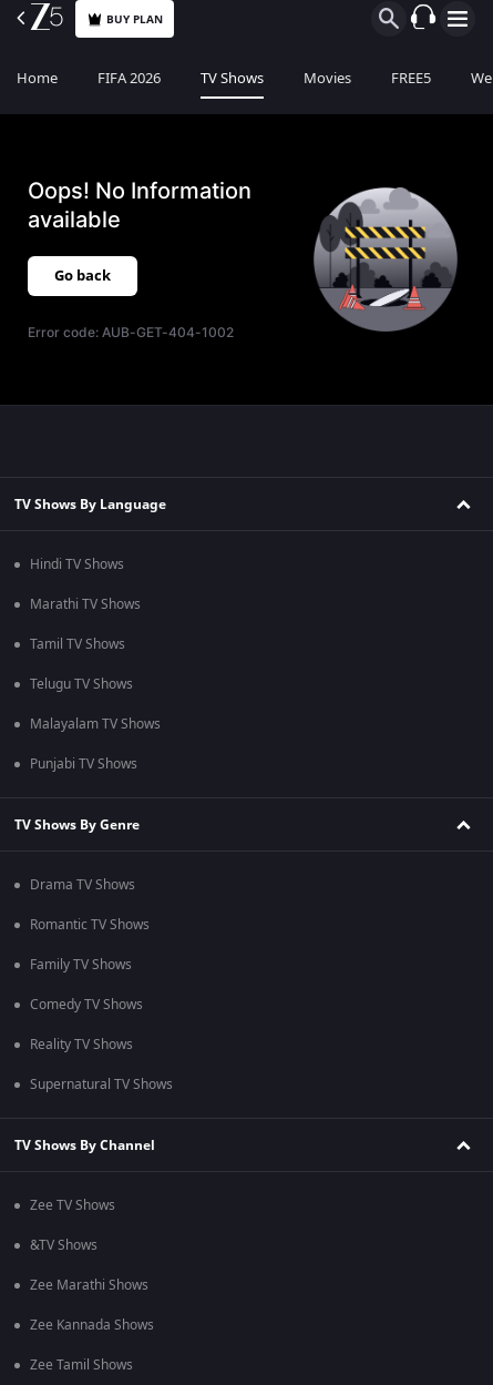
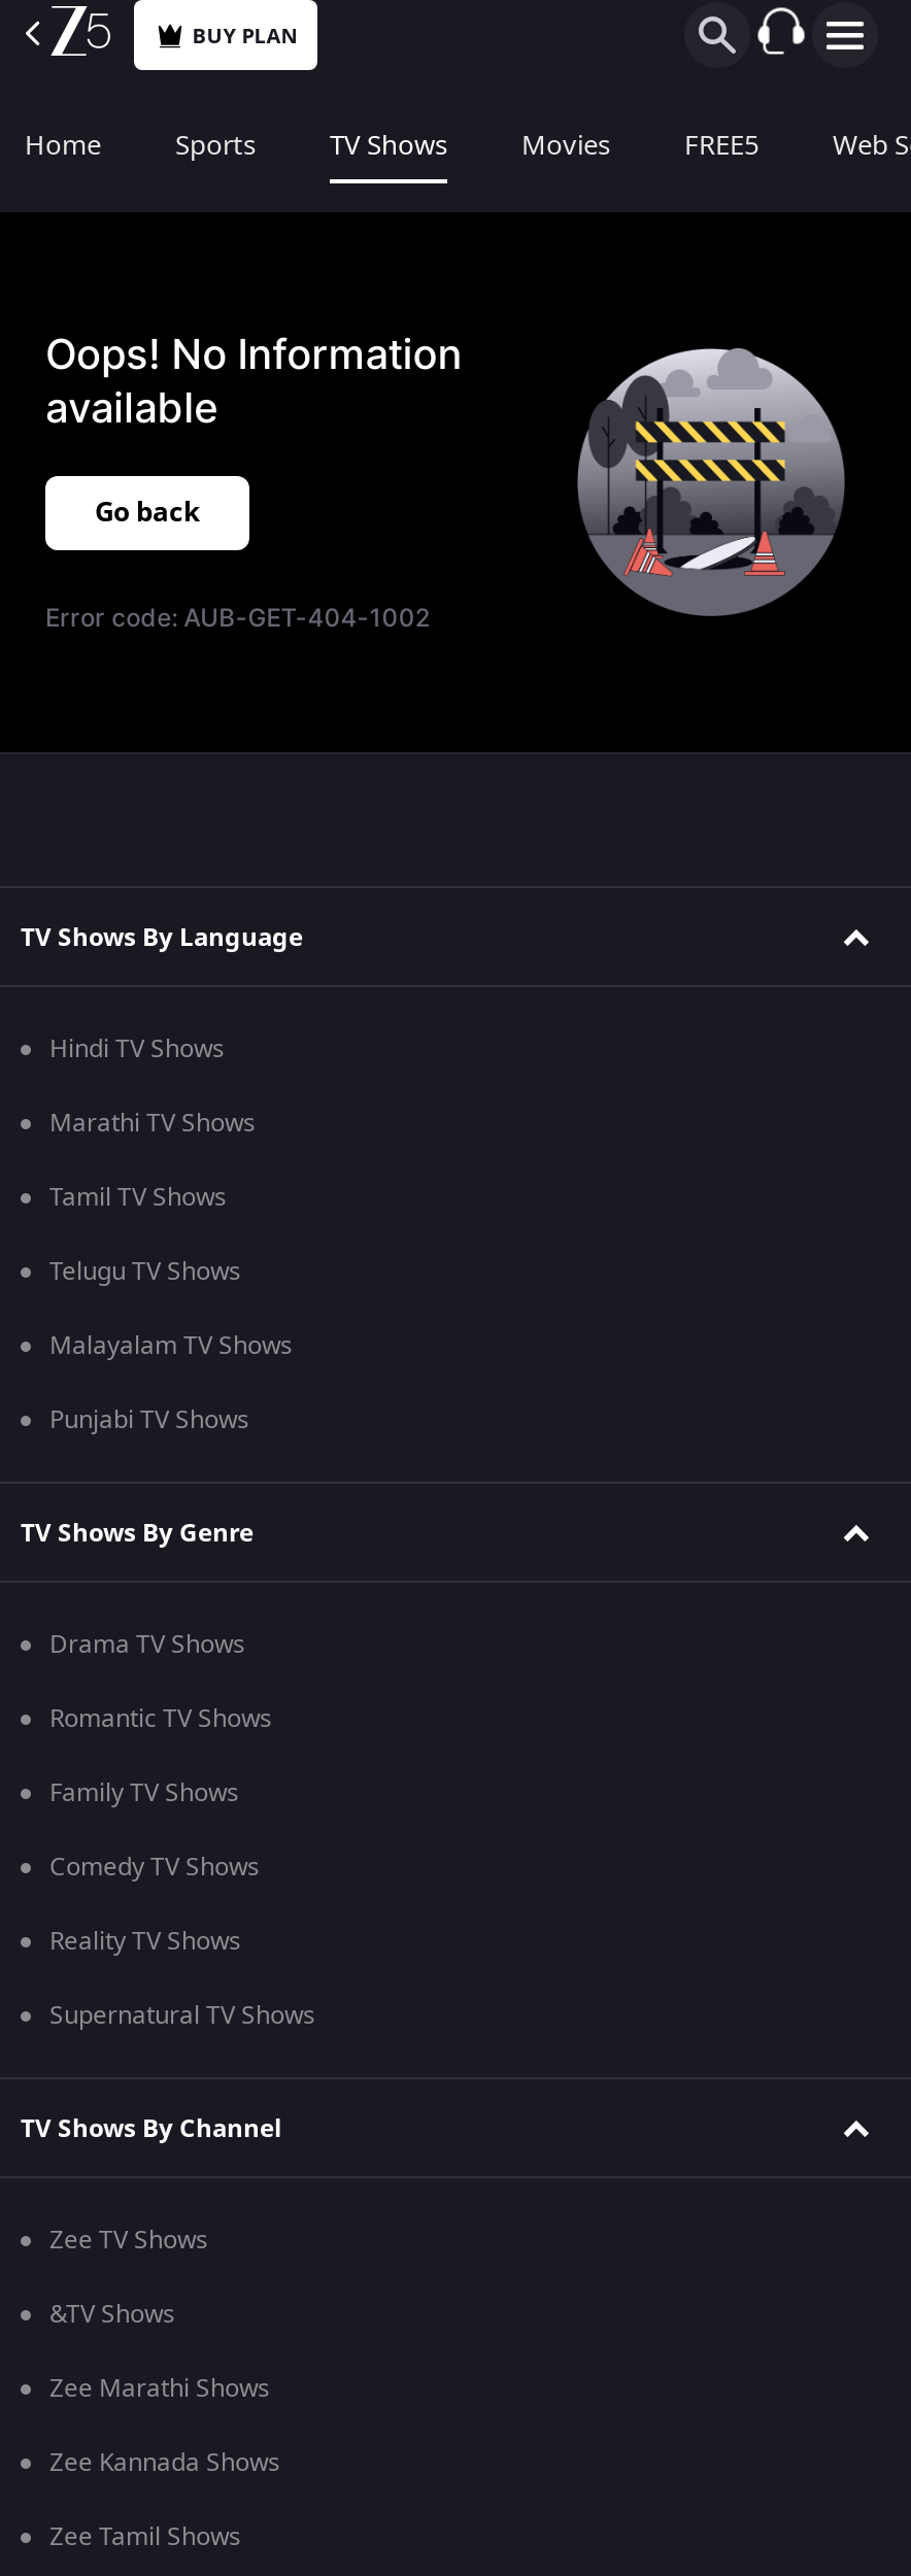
- FIFA 2026
+ Sports
